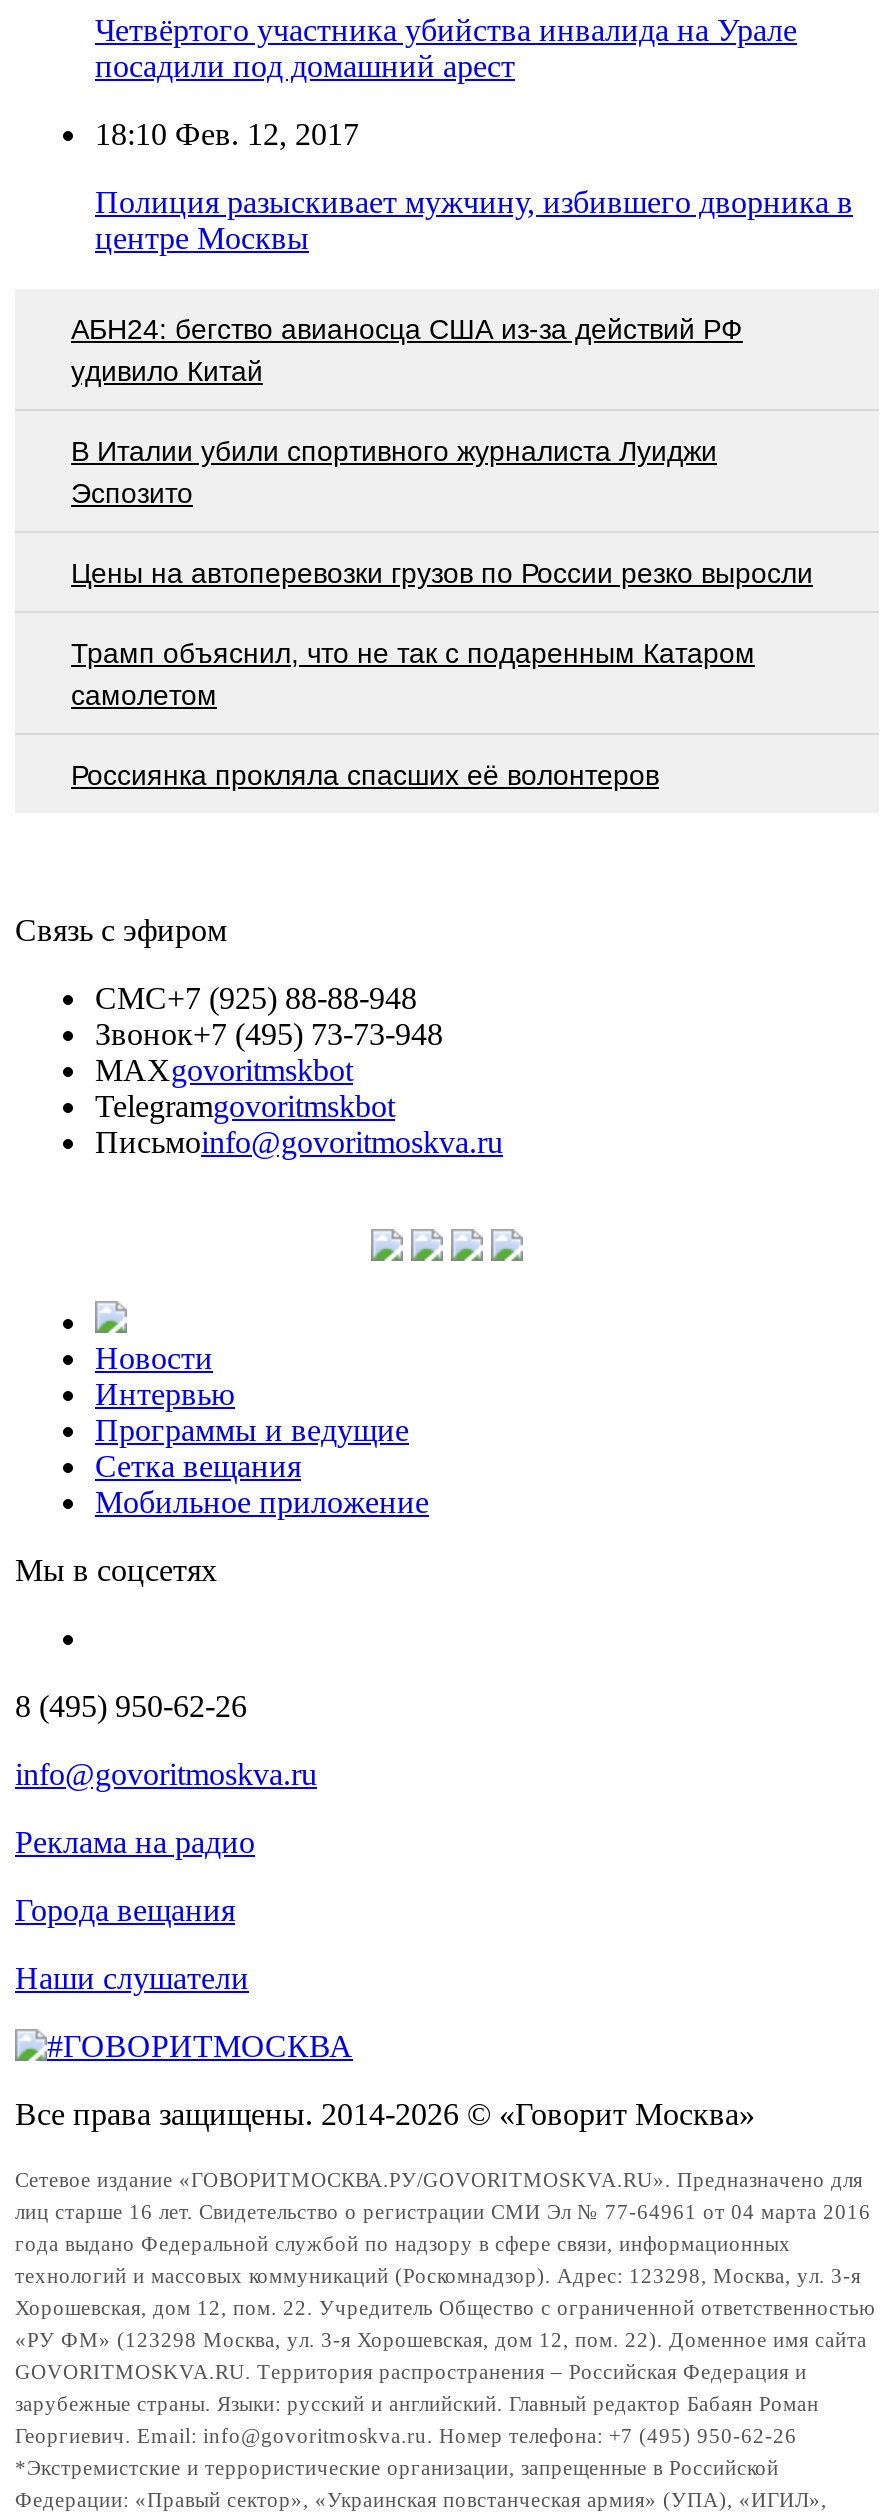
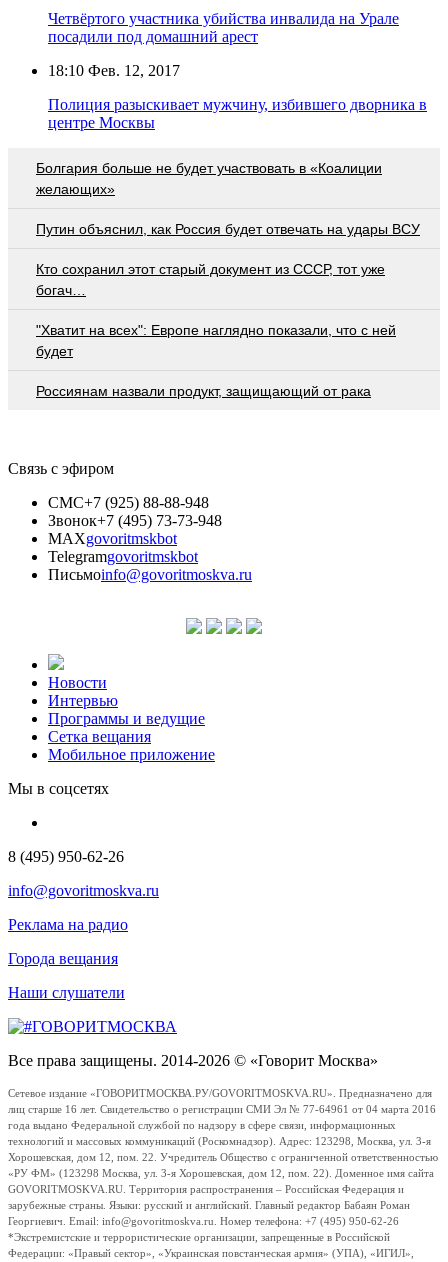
- АБН24: бегство авианосца США из-за действий РФ
- удивило Китай
+ Болгария больше не будет участвовать в «Коалиции
+ желающих»

- В Италии убили спортивного журналиста Луиджи
- Эспозито
+ Путин объяснил, как Россия будет отвечать на удары ВСУ

- Цены на автоперевозки грузов по России резко выросли
+ Кто сохранил этот старый документ из СССР, тот уже
+ богач…

- Трамп объяснил, что не так с подаренным Катаром
- самолетом
+ "Хватит на всех": Европе наглядно показали, что с ней
+ будет

- Россиянка прокляла cпасших её волонтеров
+ Россиянам назвали продукт, защищающий от рака
